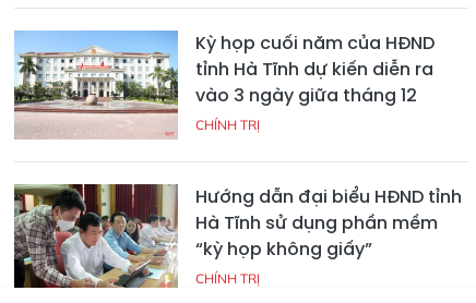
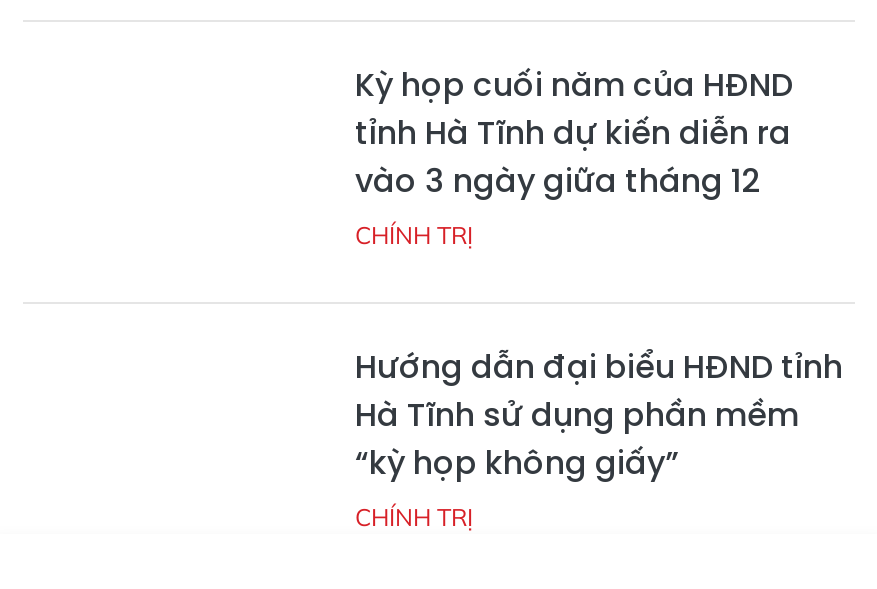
- [image]

- [image]
